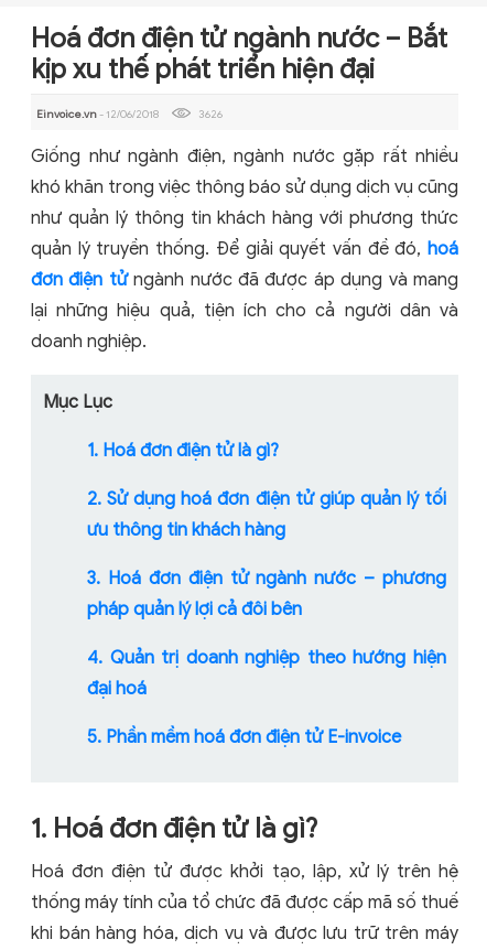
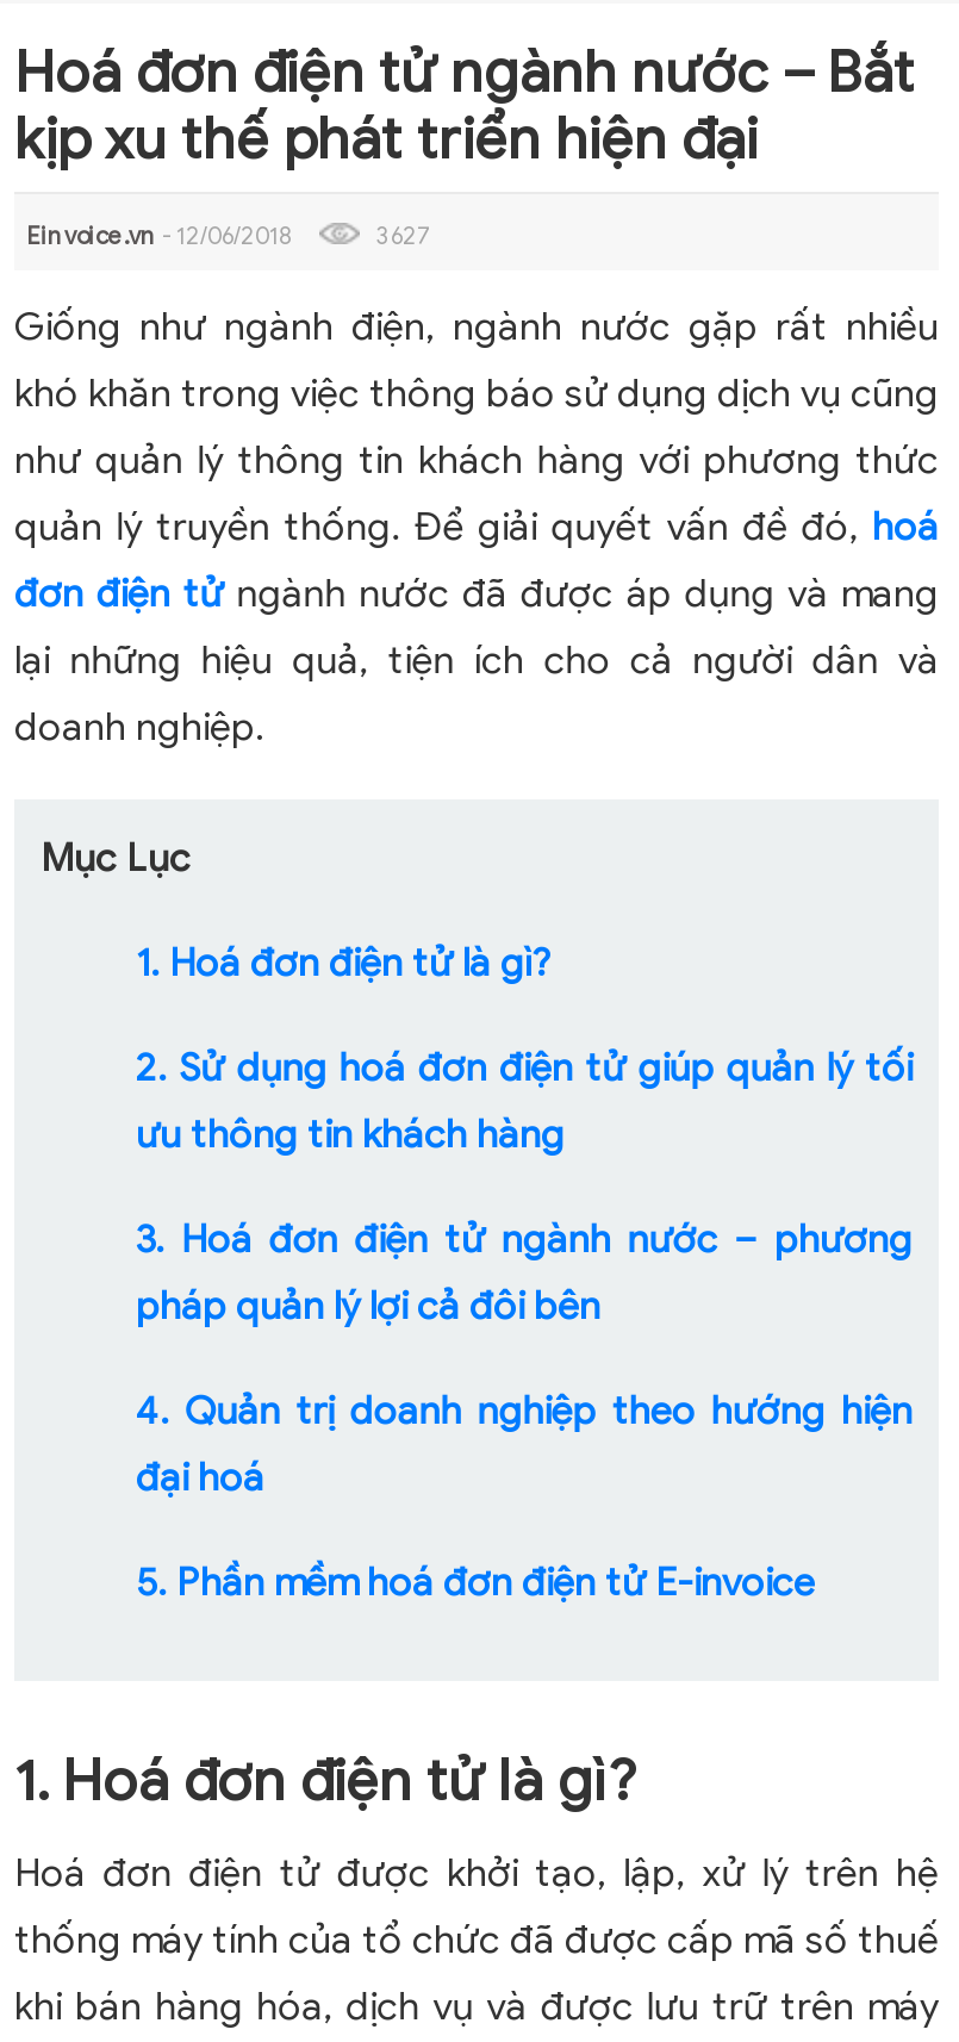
- 3626
+ 3627
